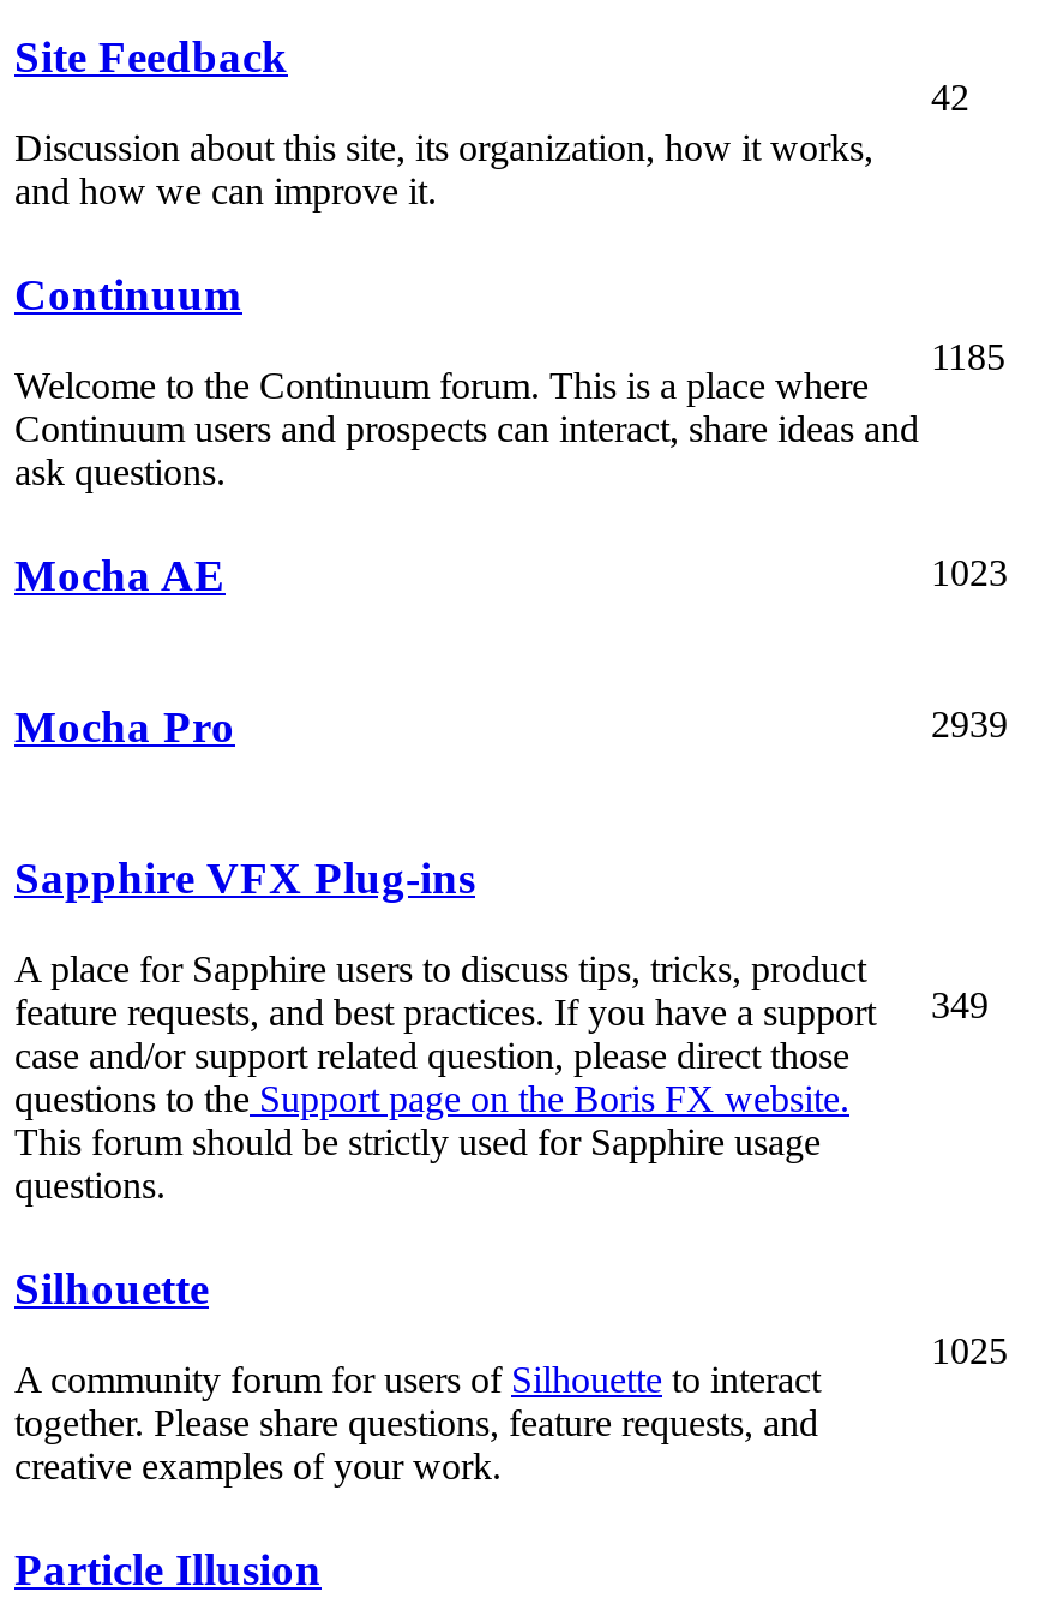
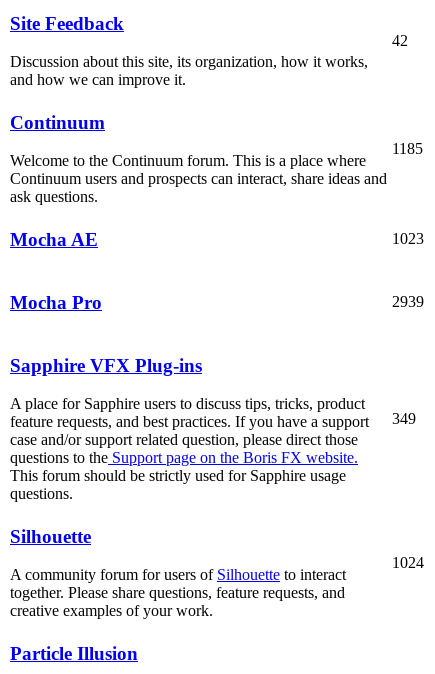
- 1025
+ 1024
